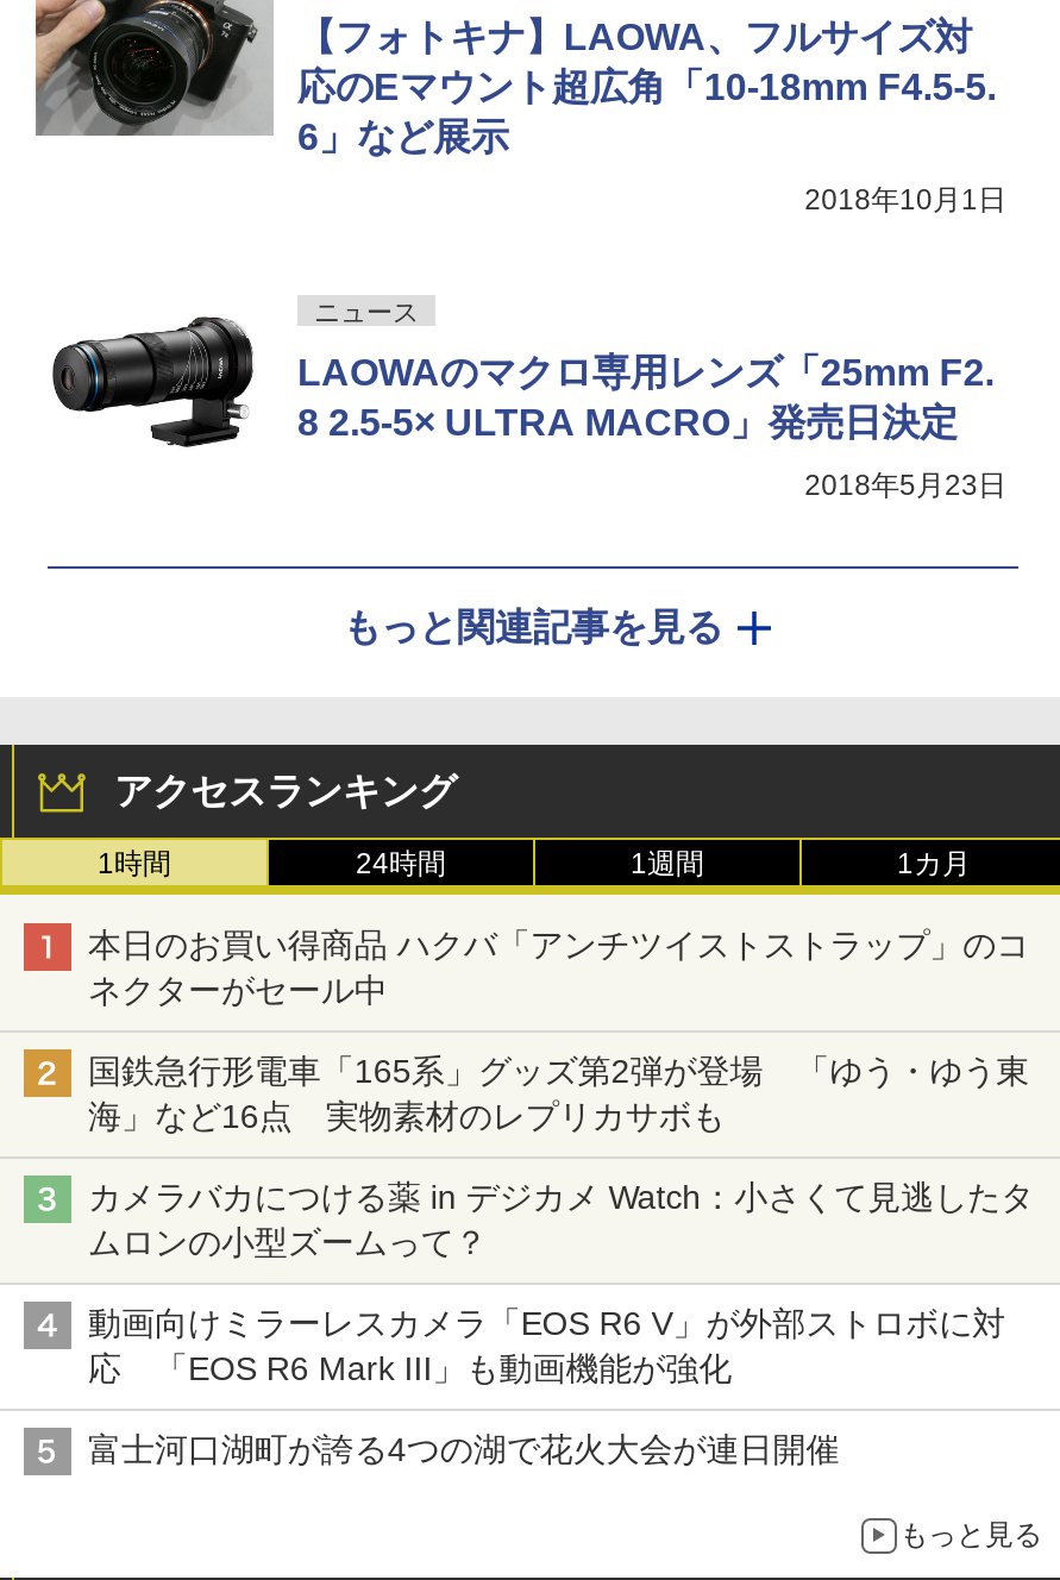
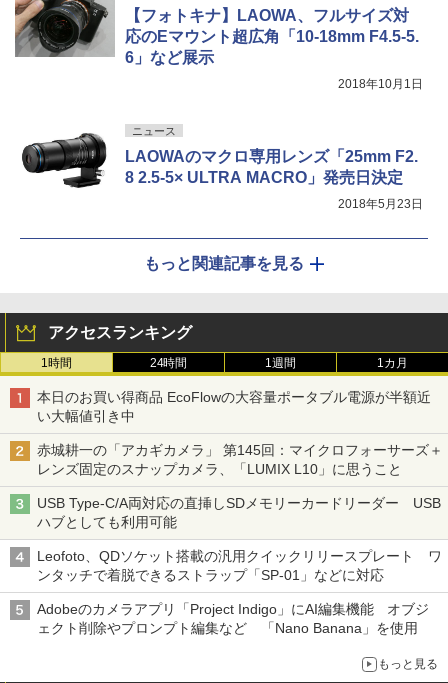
- 本日のお買い得商品 ハクバ「アンチツイストストラップ」のコ
- ネクターがセール中
+ 本日のお買い得商品 EcoFlowの大容量ポータブル電源が半額近
+ い大幅値引き中

- 国鉄急行形電車「165系」グッズ第2弾が登場 「ゆう・ゆう東
- 海」など16点 実物素材のレプリカサボも
+ 赤城耕一の「アカギカメラ」 第145回：マイクロフォーサーズ＋
+ レンズ固定のスナップカメラ、「LUMIX L10」に思うこと

- カメラバカにつける薬 in デジカメ Watch：小さくて見逃したタ
- ムロンの小型ズームって？
+ USB Type-C/A両対応の直挿しSDメモリーカードリーダー USB
+ ハブとしても利用可能

- 動画向けミラーレスカメラ「EOS R6 V」が外部ストロボに対
- 応 「EOS R6 Mark III」も動画機能が強化
+ Leofoto、QDソケット搭載の汎用クイックリリースプレート ワ
+ ンタッチで着脱できるストラップ「SP-01」などに対応

- 富士河口湖町が誇る4つの湖で花火大会が連日開催
+ Adobeのカメラアプリ「Project Indigo」にAI編集機能 オブジ
+ ェクト削除やプロンプト編集など 「Nano Banana」を使用
